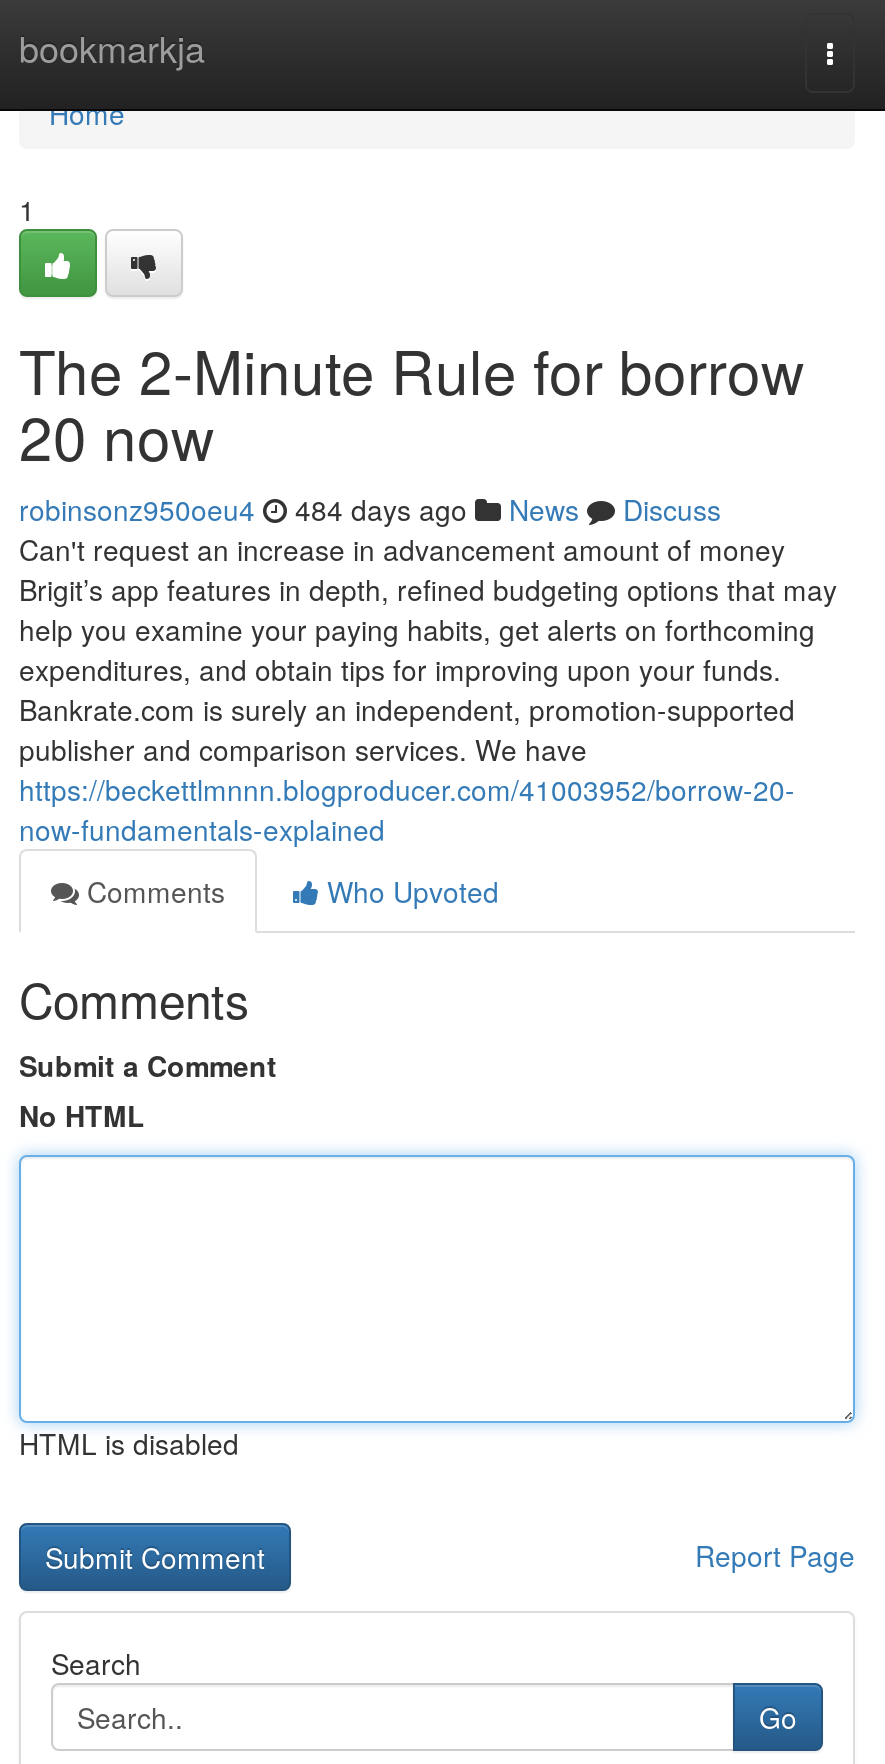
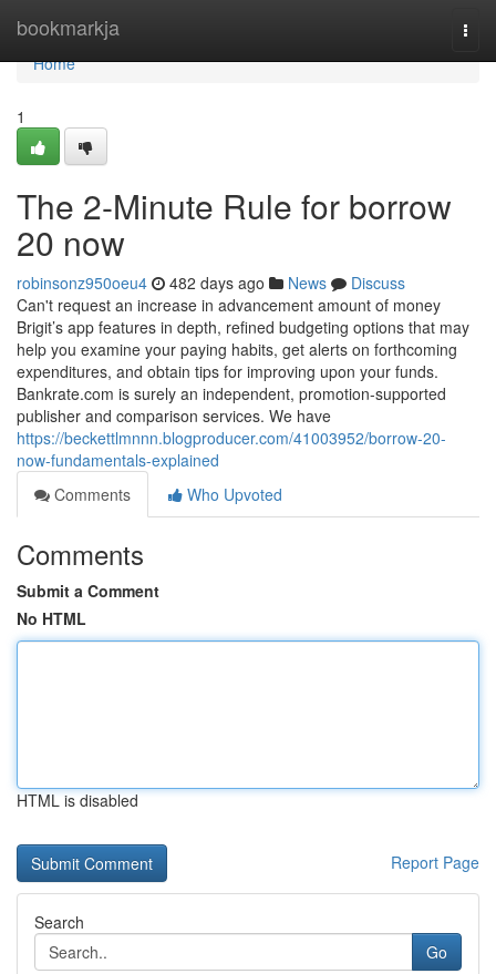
- robinsonz950oeu4 484 days ago News Discuss
+ robinsonz950oeu4 482 days ago News Discuss
